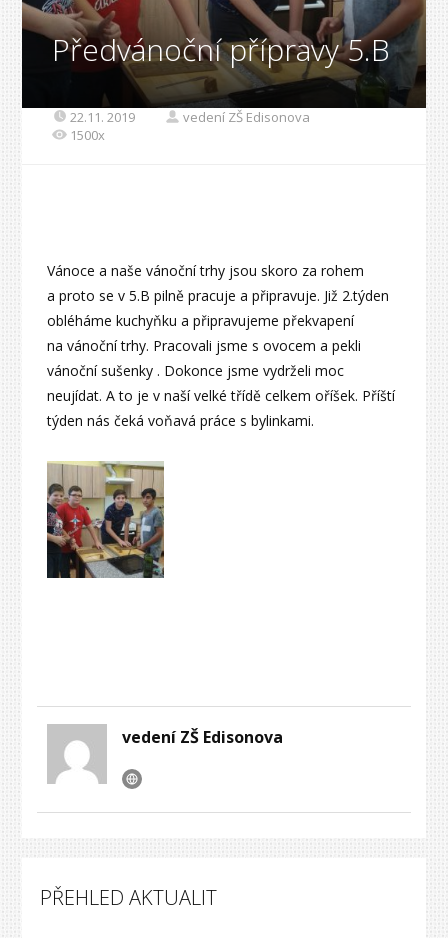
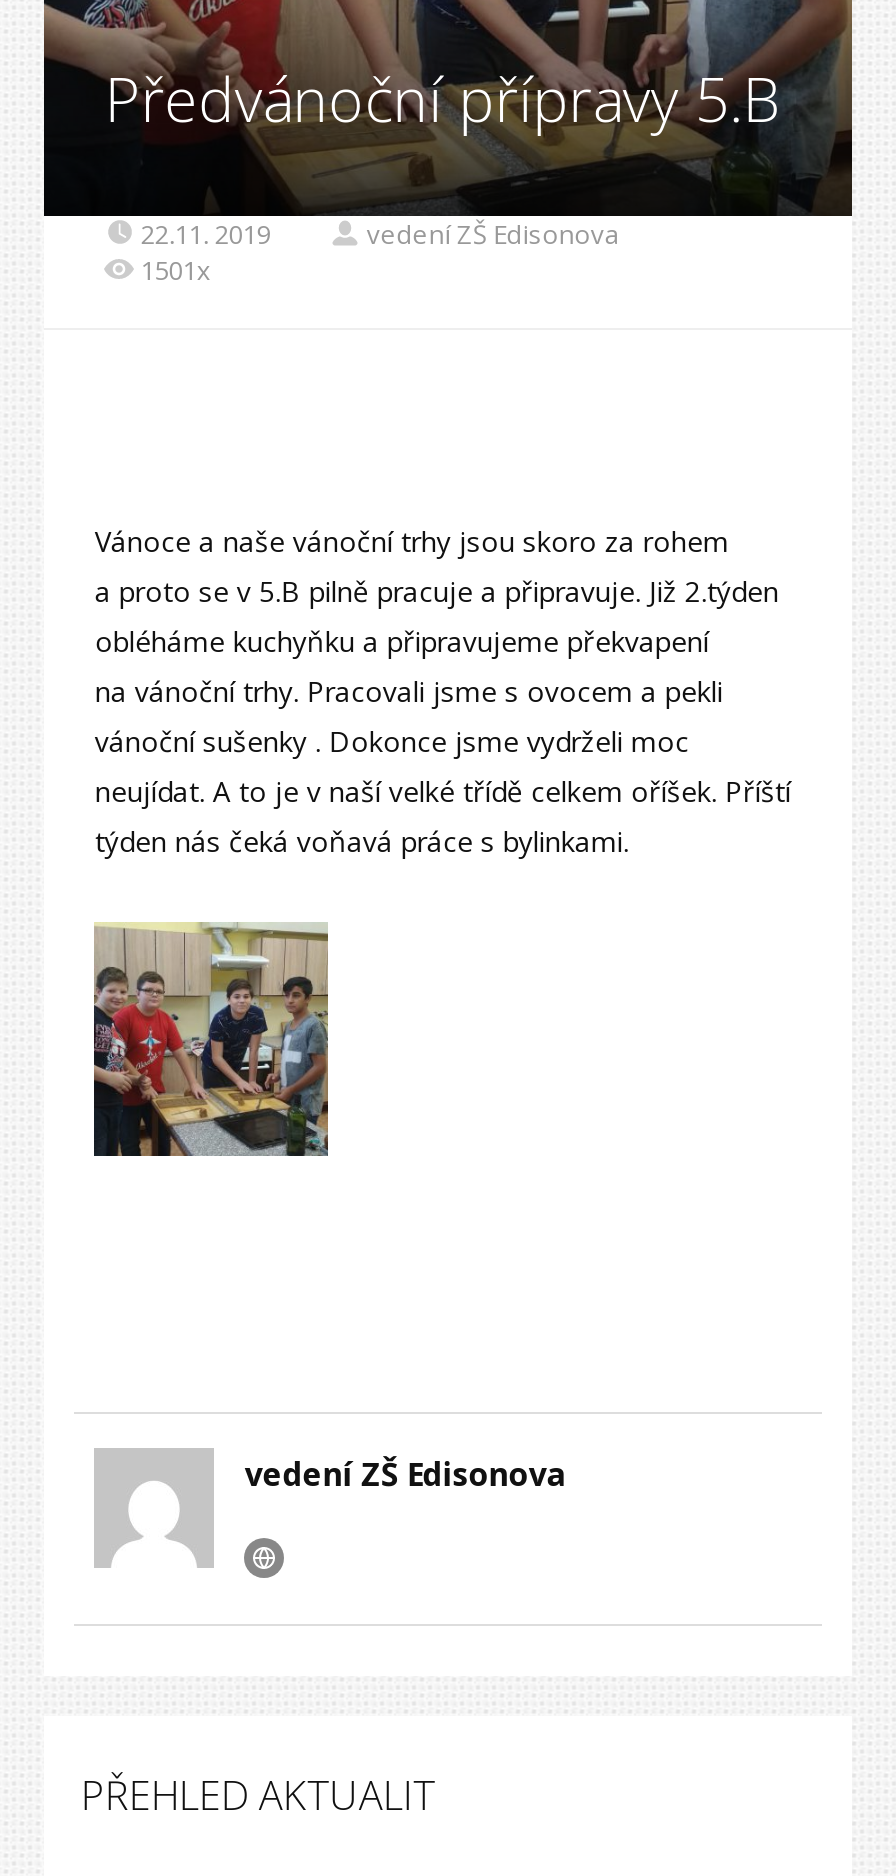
- 1500x
+ 1501x
